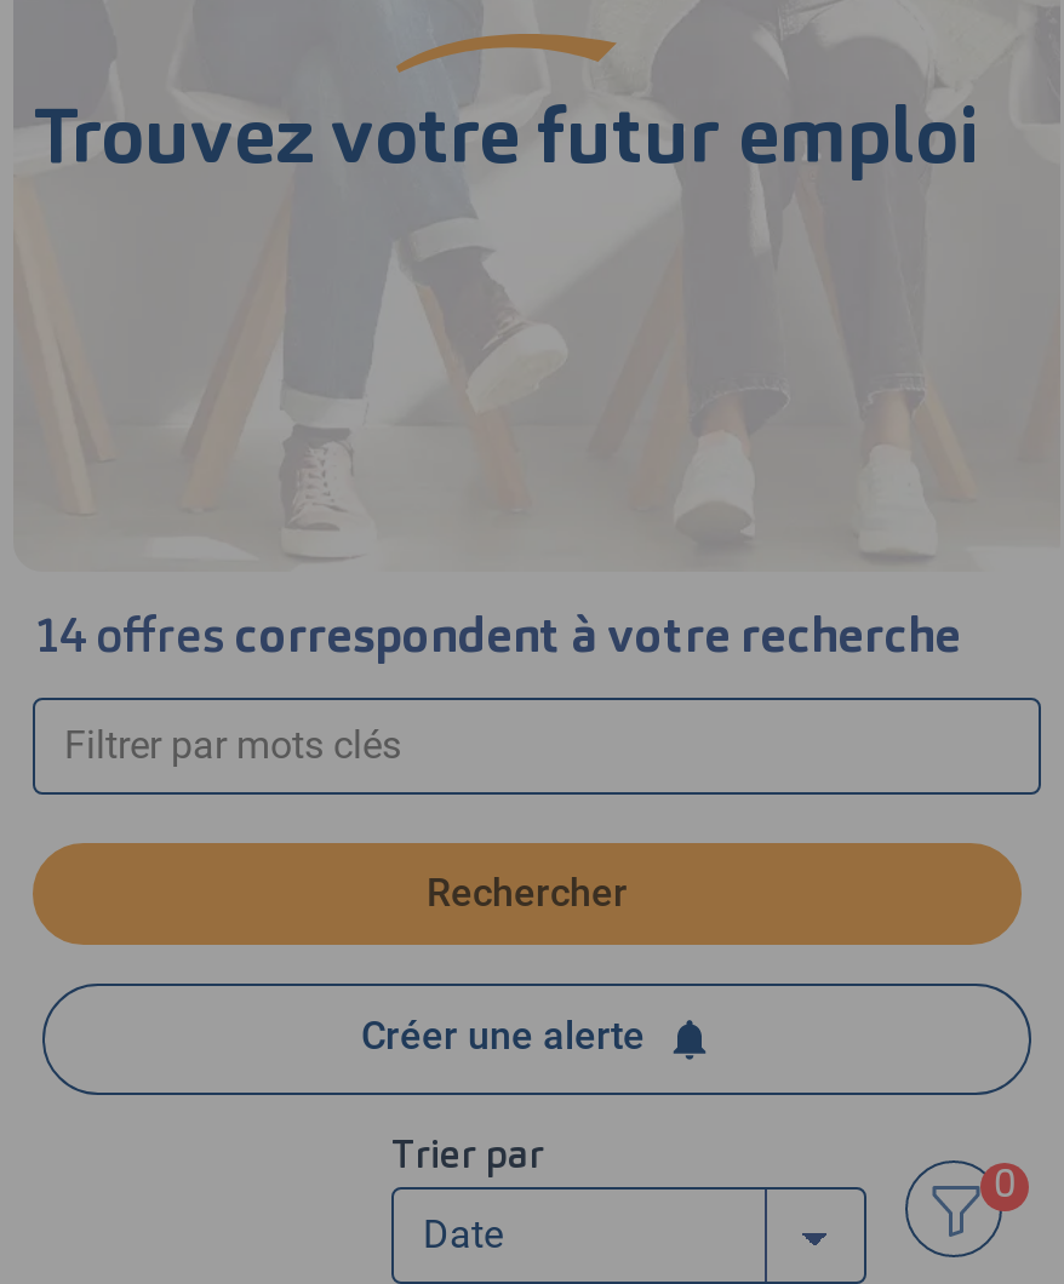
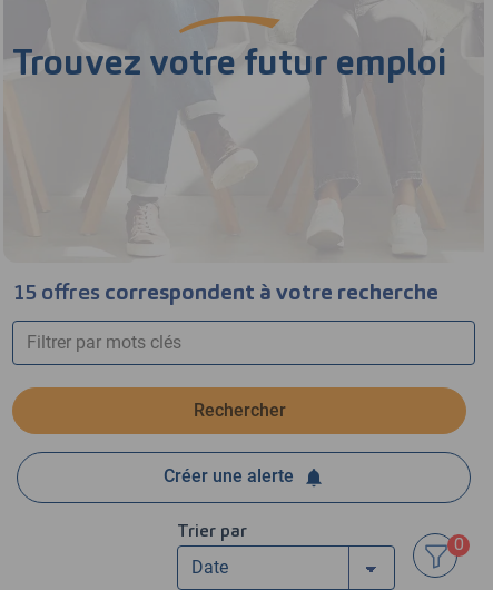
- 14 offres correspondent à votre recherche
+ 15 offres correspondent à votre recherche
